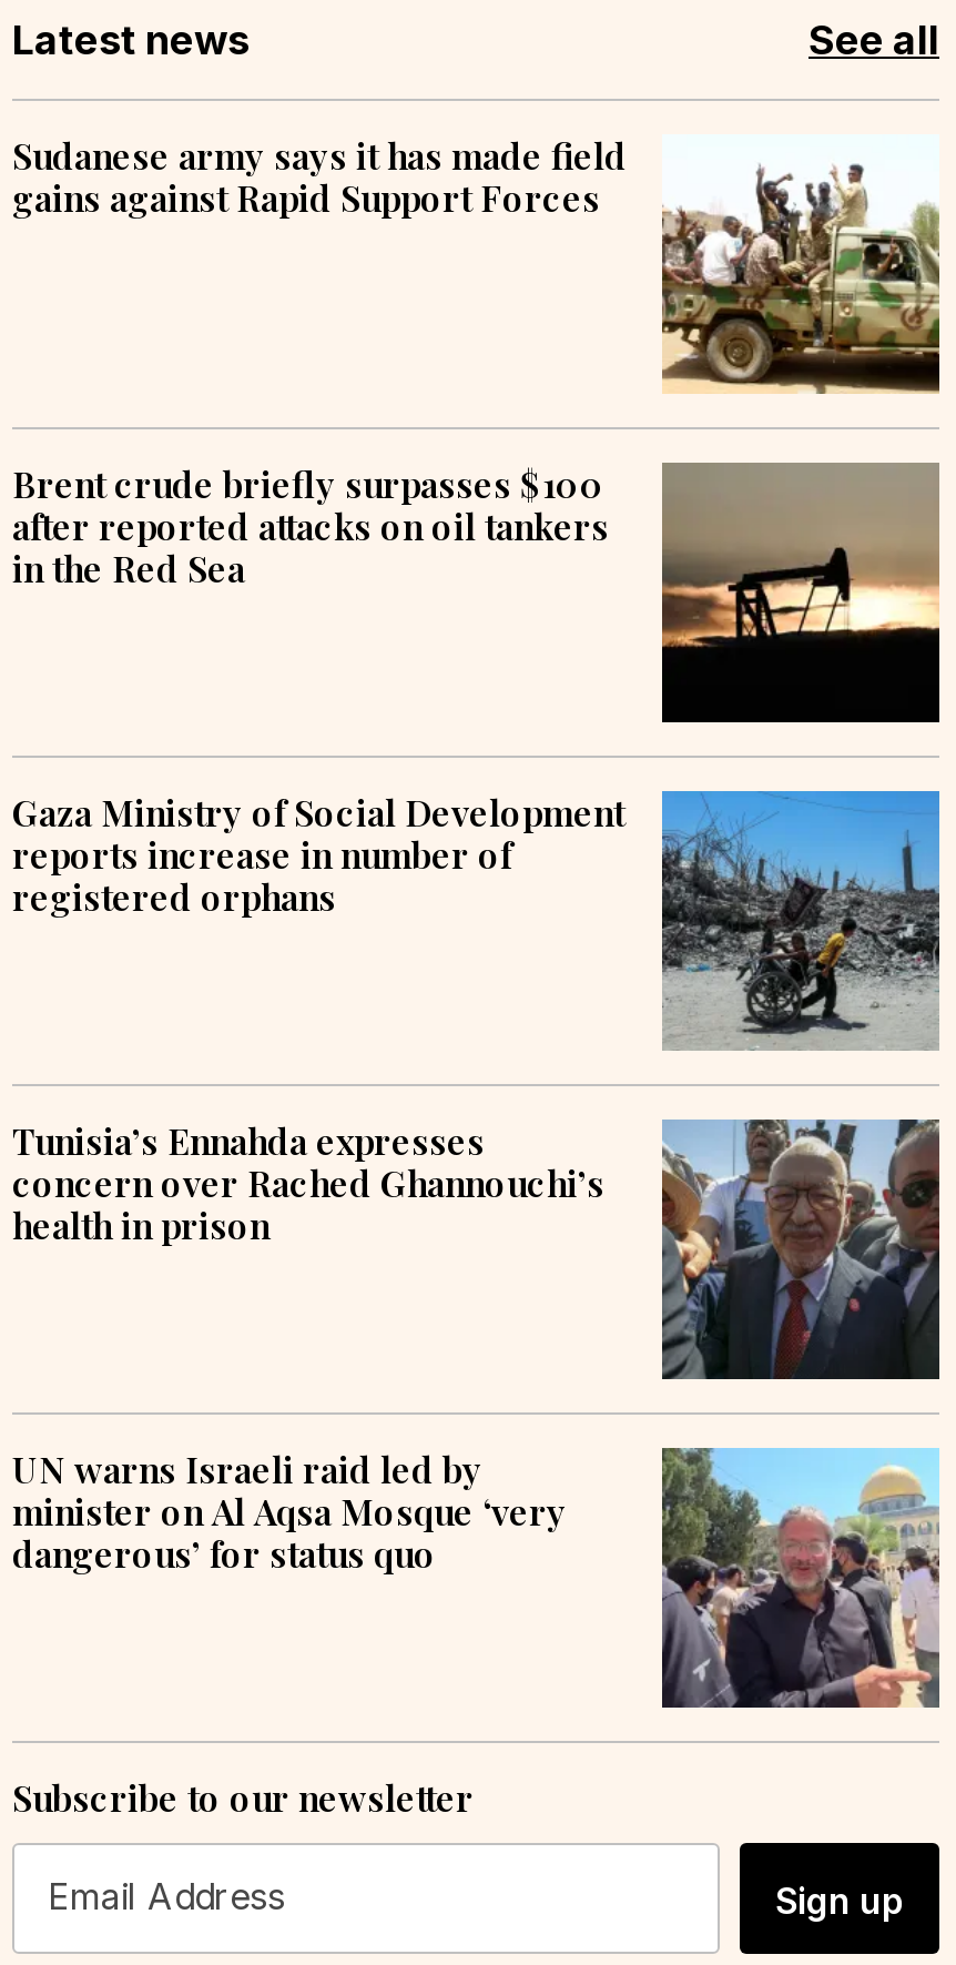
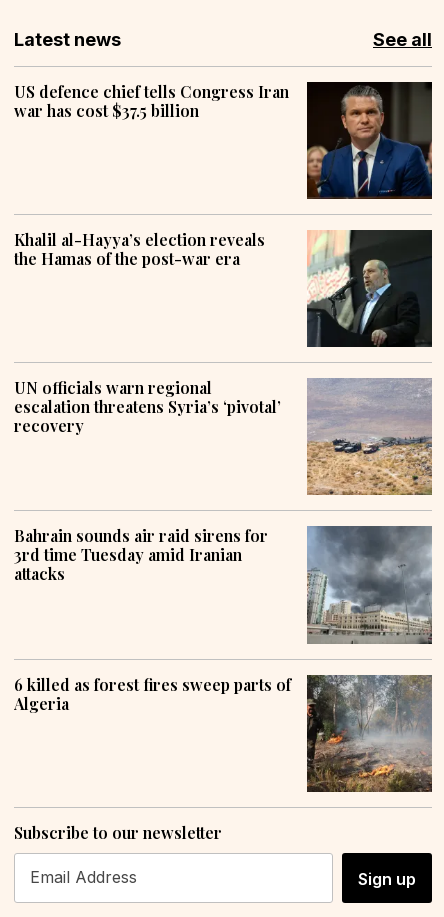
- [image]
- Sudanese army says it has made field
- gains against Rapid Support Forces
+ [image]
+ US defence chief tells Congress Iran
+ war has cost $37.5 billion

- Brent crude briefly surpasses $100
- after reported attacks on oil tankers
- in the Red Sea
+ Khalil al-Hayya’s election reveals
+ the Hamas of the post-war era

- [image]
+ [image]

- [image]
- Gaza Ministry of Social Development
- reports increase in number of
- registered orphans
+ [image]
+ UN officials warn regional
+ escalation threatens Syria’s ‘pivotal’
+ recovery

- [image]
- Tunisia’s Ennahda expresses
- concern over Rached Ghannouchi’s
- health in prison
+ [image]
+ Bahrain sounds air raid sirens for
+ 3rd time Tuesday amid Iranian
+ attacks

- UN warns Israeli raid led by
- minister on Al Aqsa Mosque ‘very
- dangerous’ for status quo
+ 6 killed as forest fires sweep parts of
+ Algeria

- [image]
+ [image]
